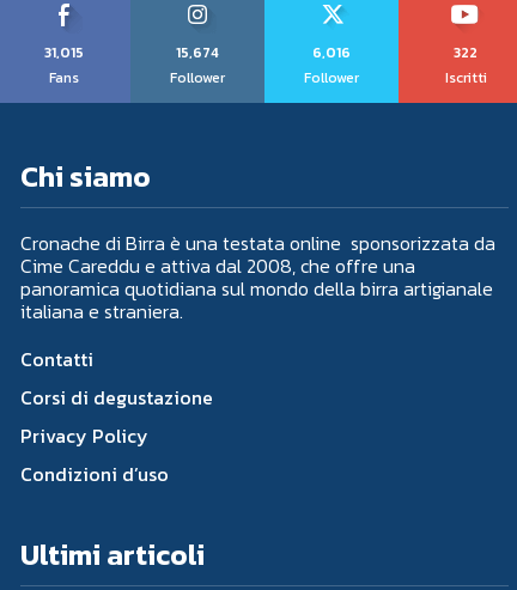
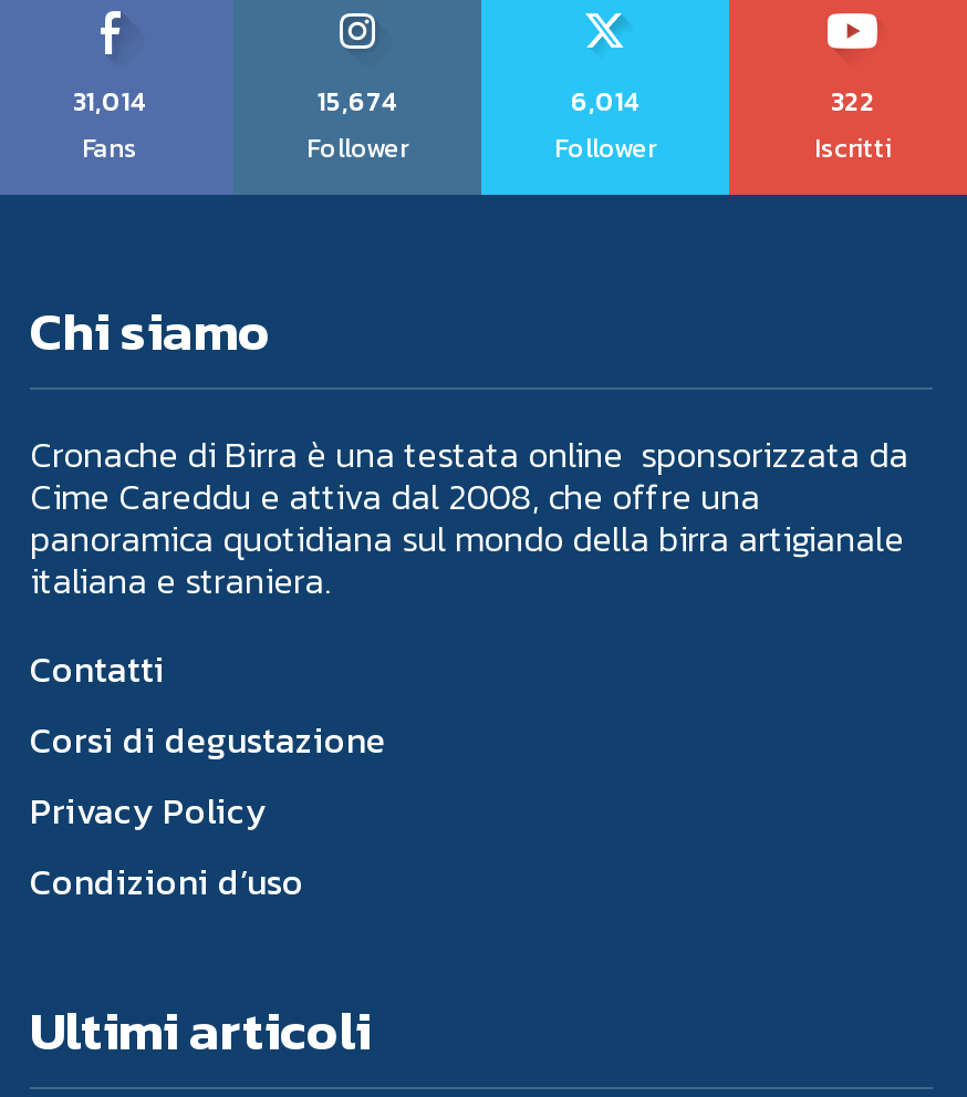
- 31,015
+ 31,014

- 6,016
+ 6,014
